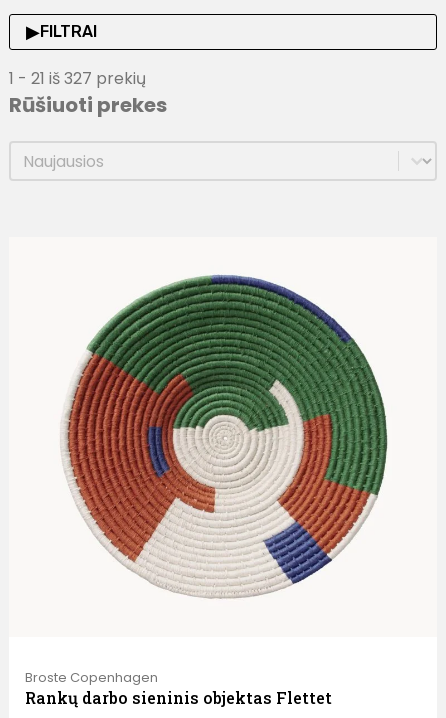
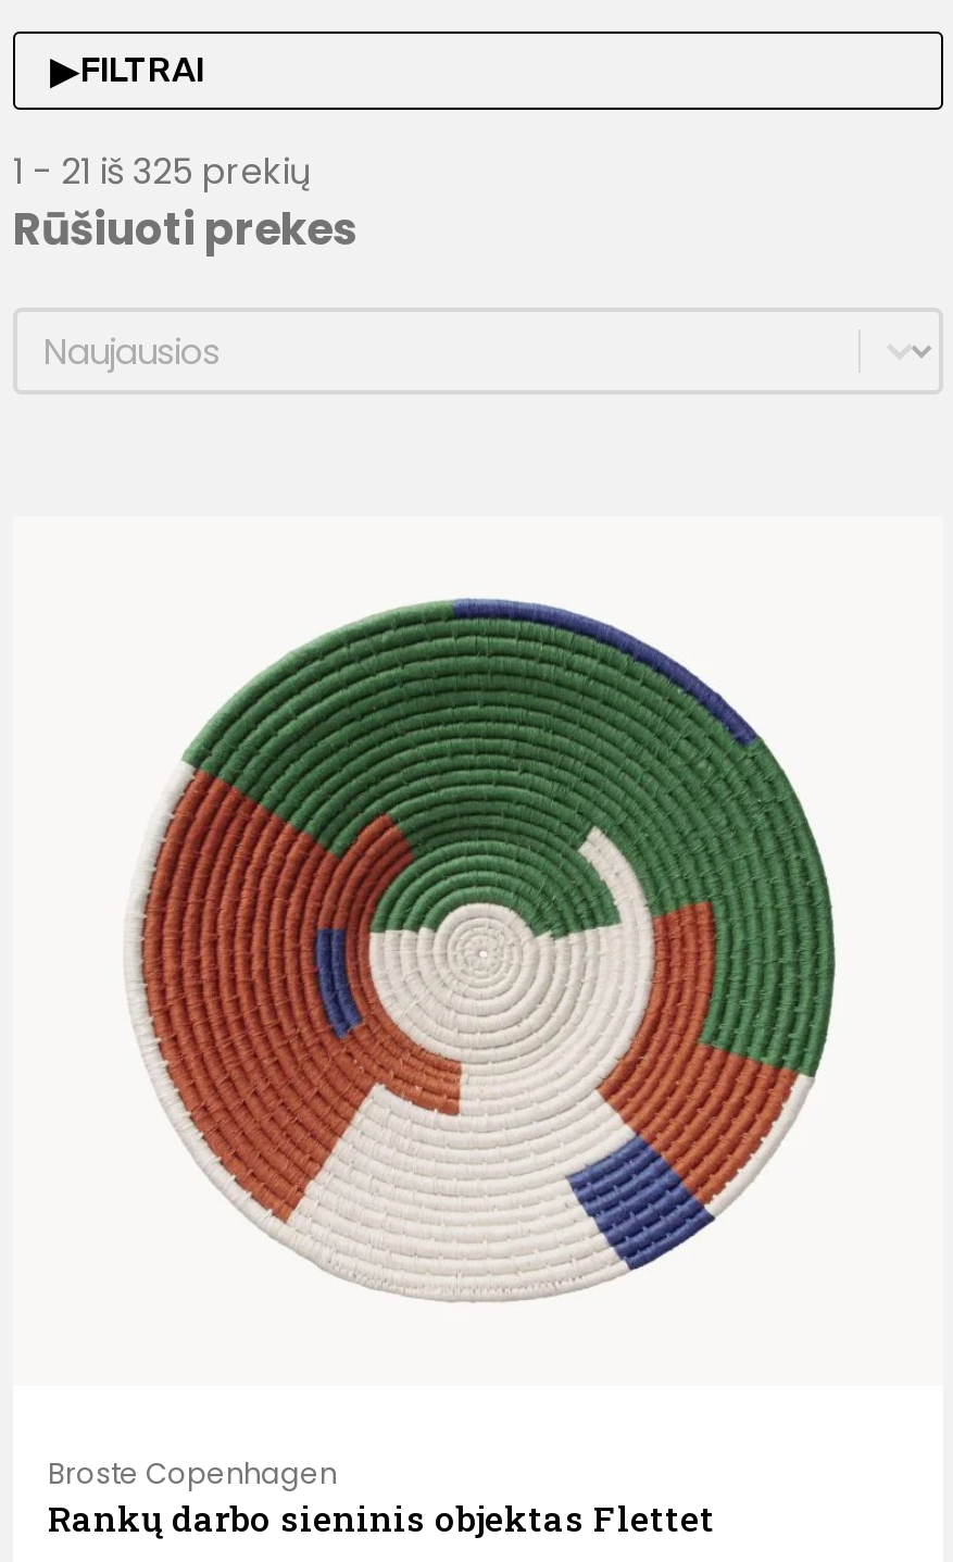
- 1 - 21 iš 327 prekių
+ 1 - 21 iš 325 prekių
